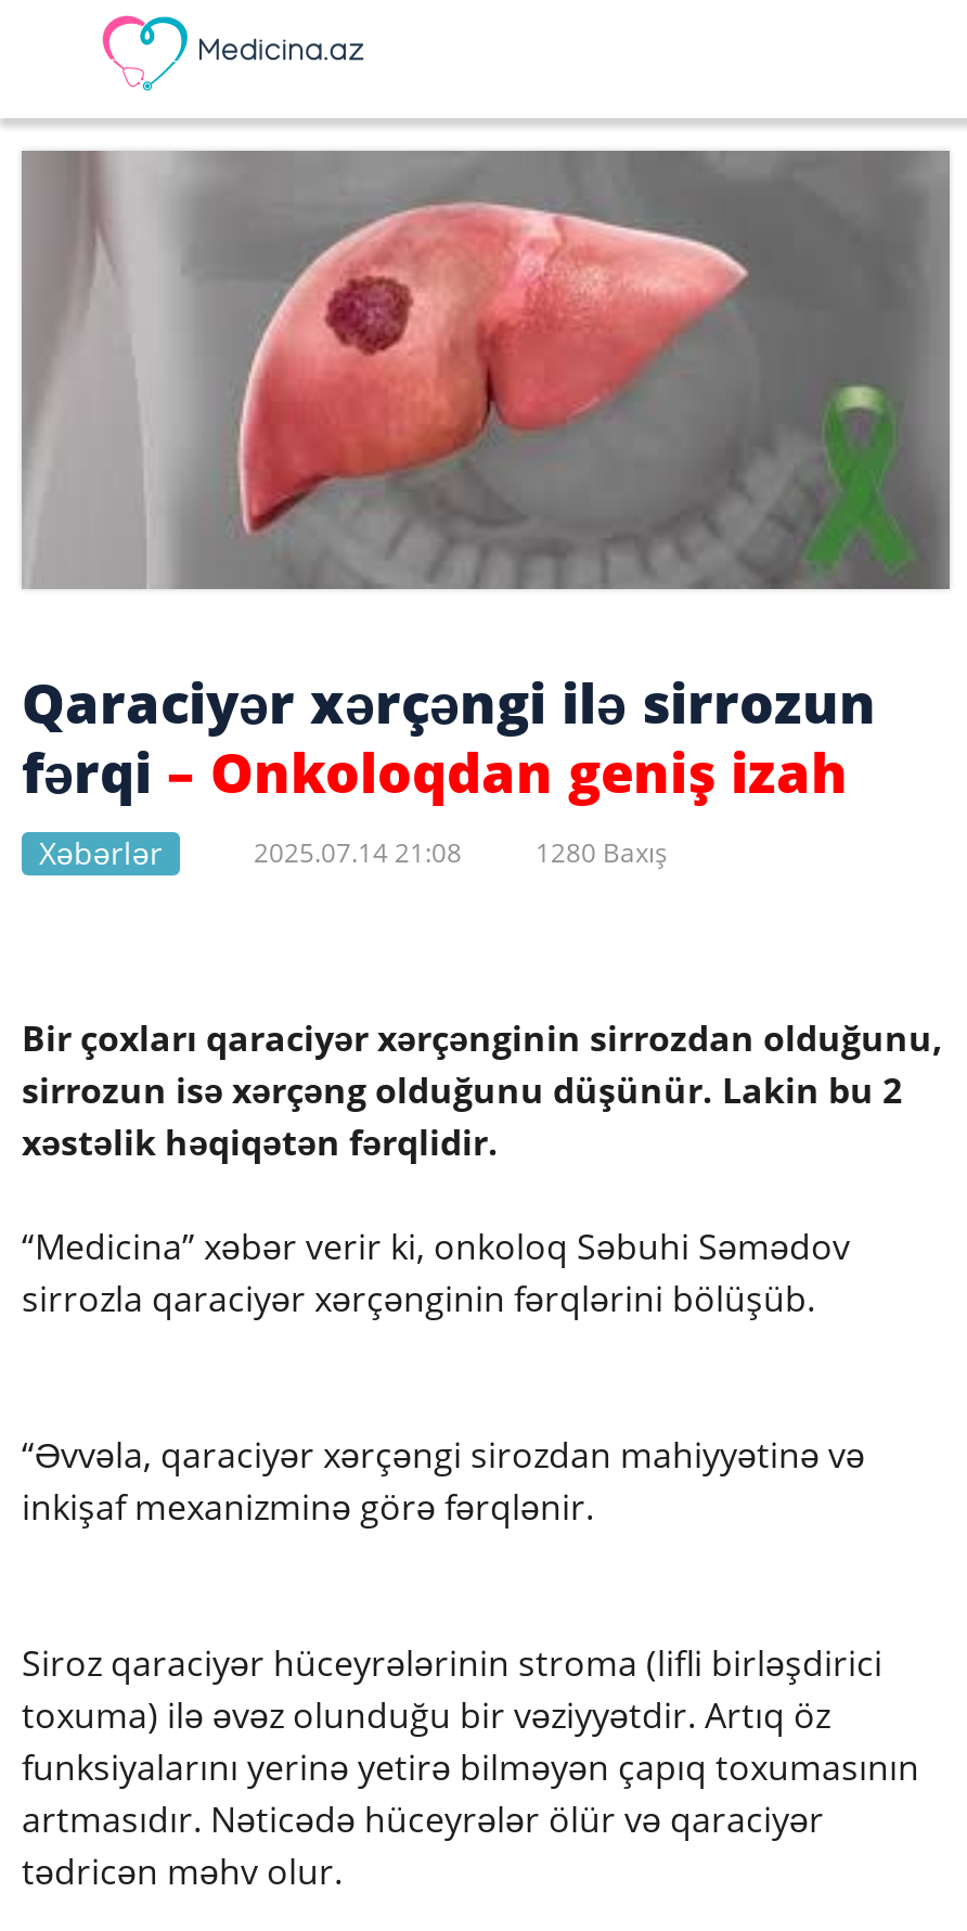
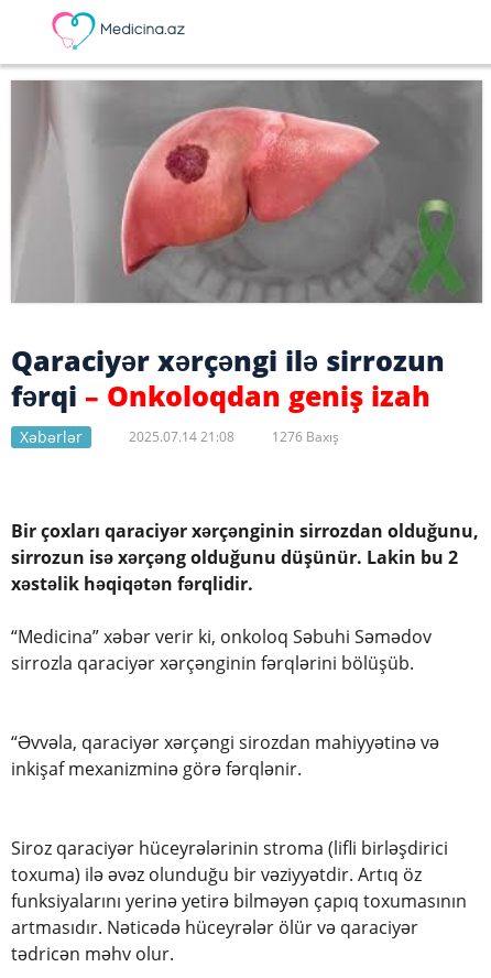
- 2025.07.14 21:08 1280 Baxış
+ 2025.07.14 21:08 1276 Baxış
